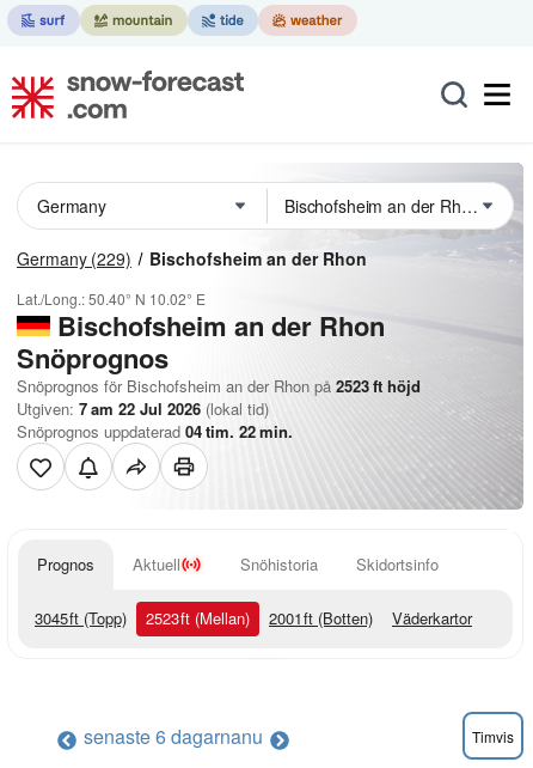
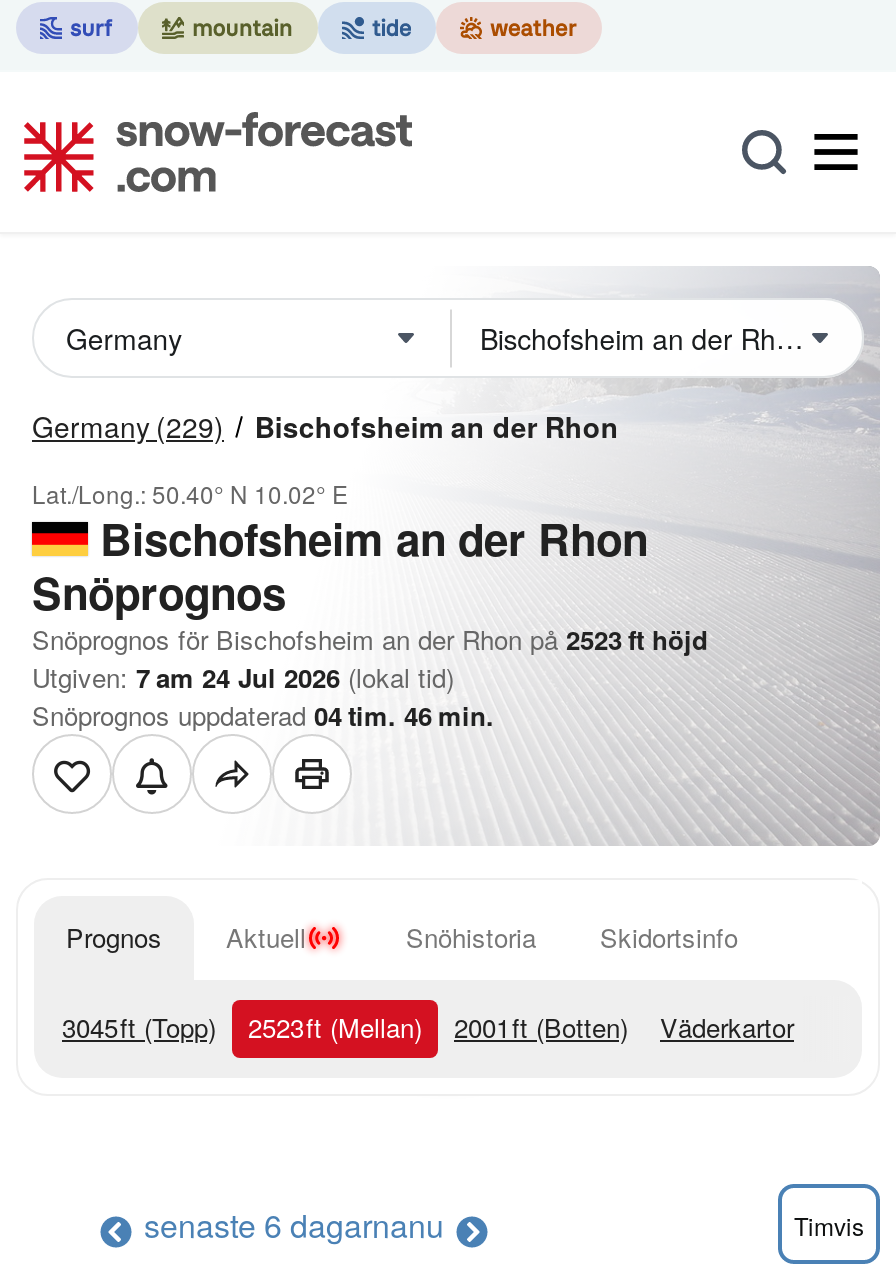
- Utgiven: 7 am 22 Jul 2026 (lokal tid)
+ Utgiven: 7 am 24 Jul 2026 (lokal tid)

- Snöprognos uppdaterad 04tim. 22 min.
+ Snöprognos uppdaterad 04tim. 46 min.
